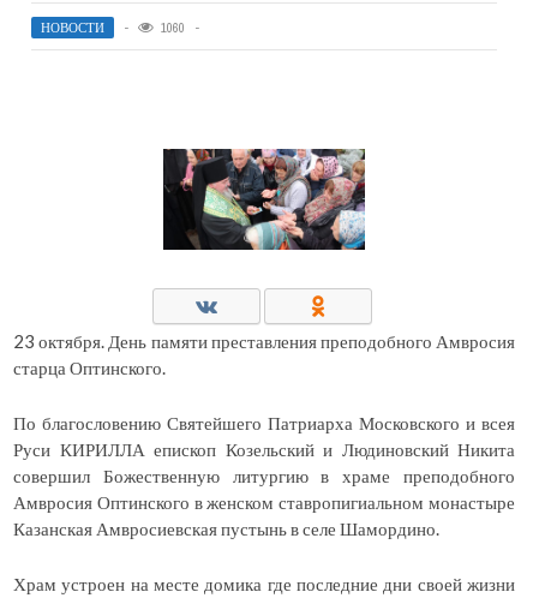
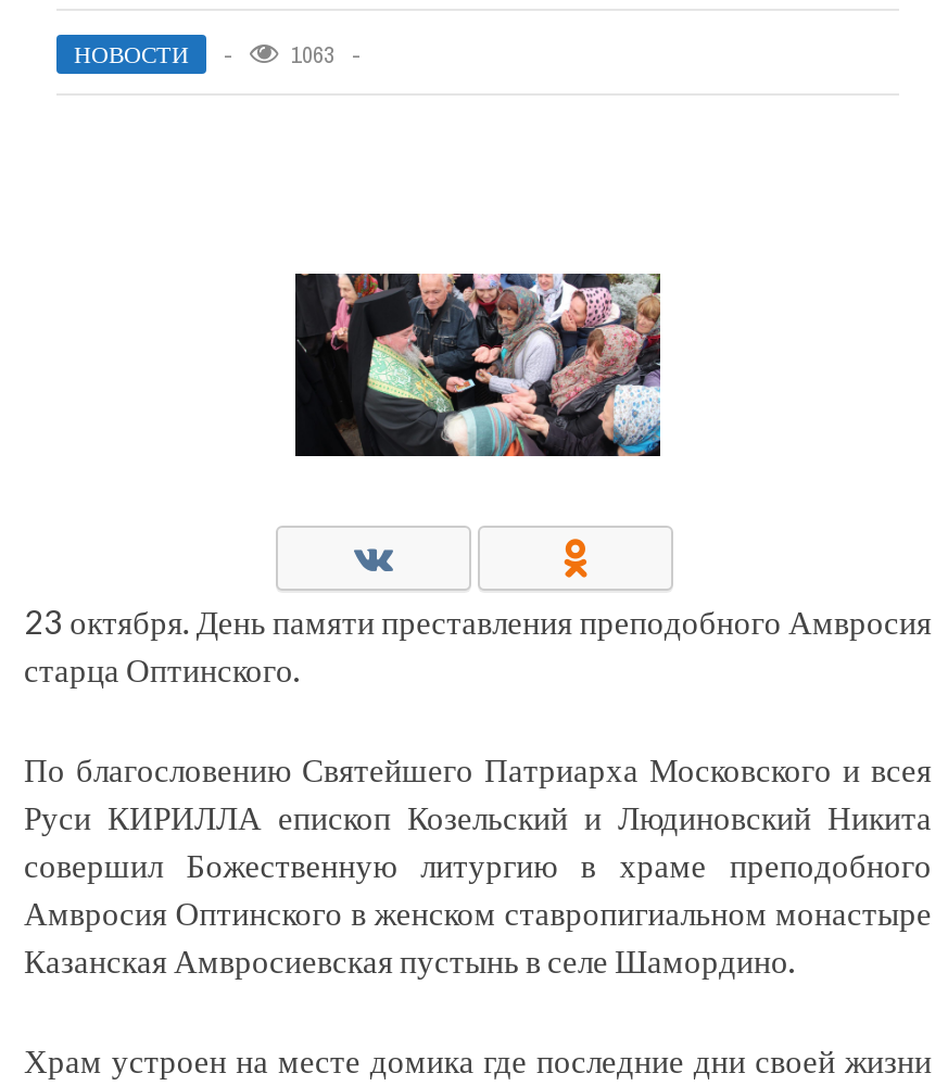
- 1060
+ 1063
